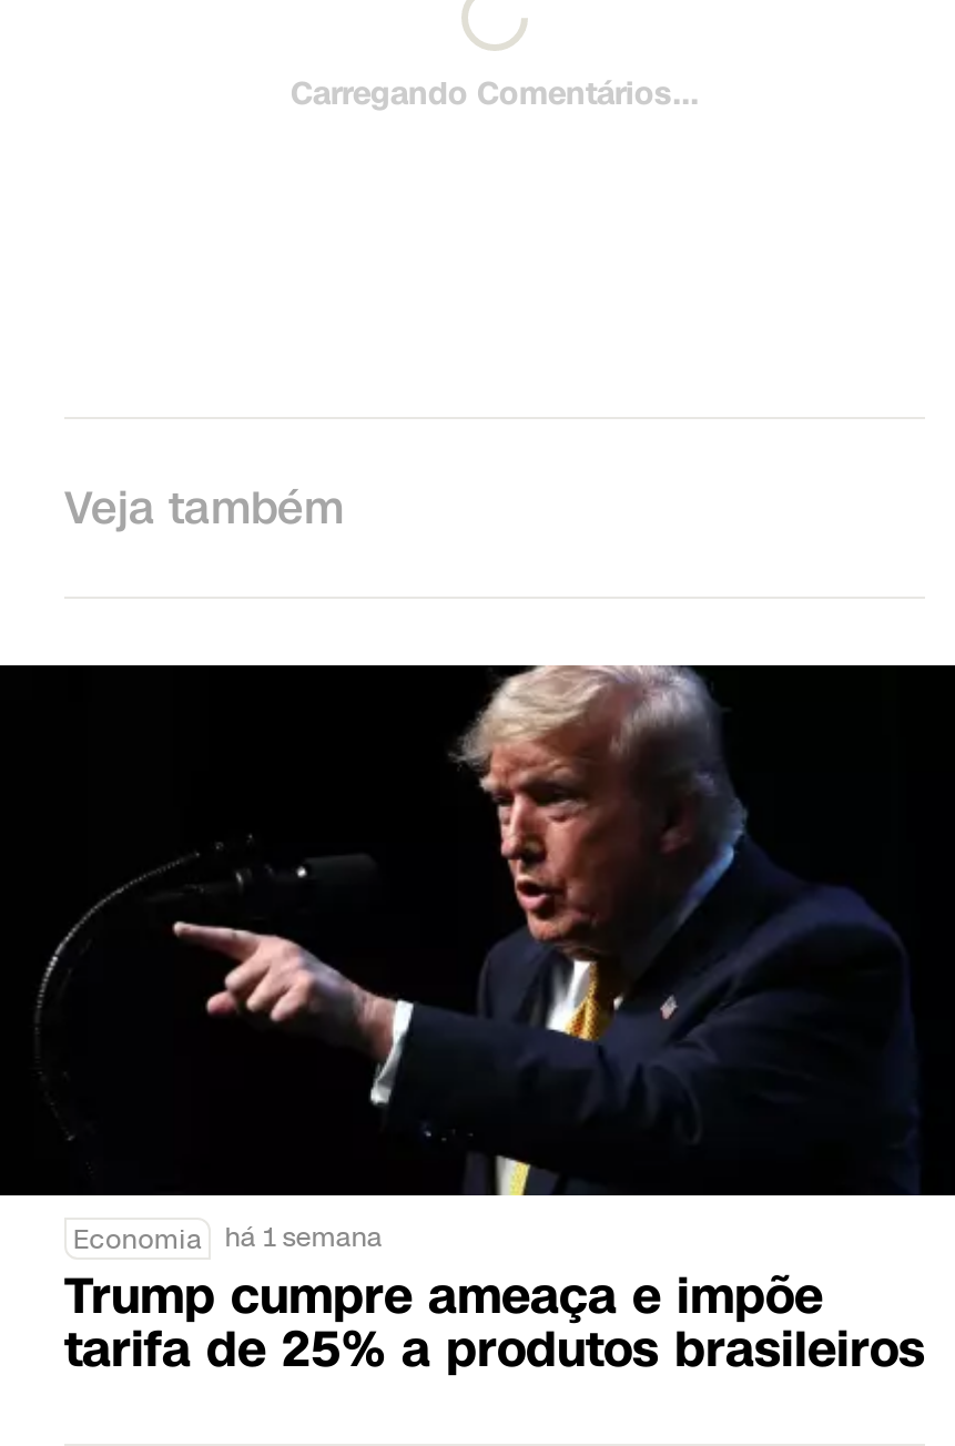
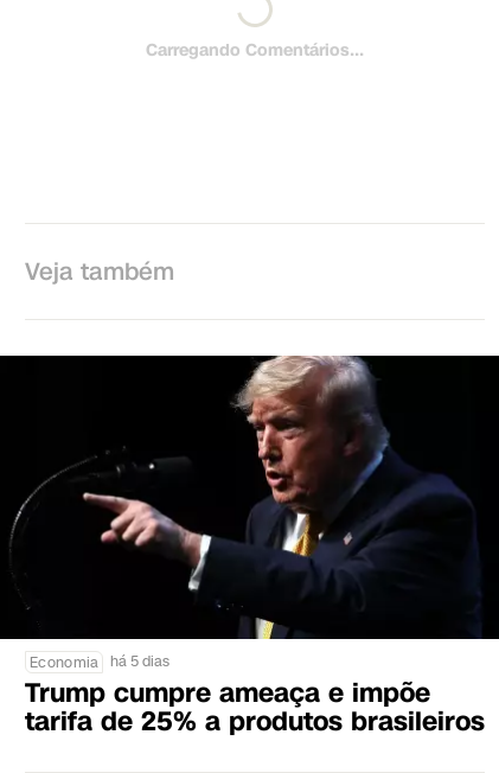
- Economia há 1 semana
+ Economia há 5 dias
